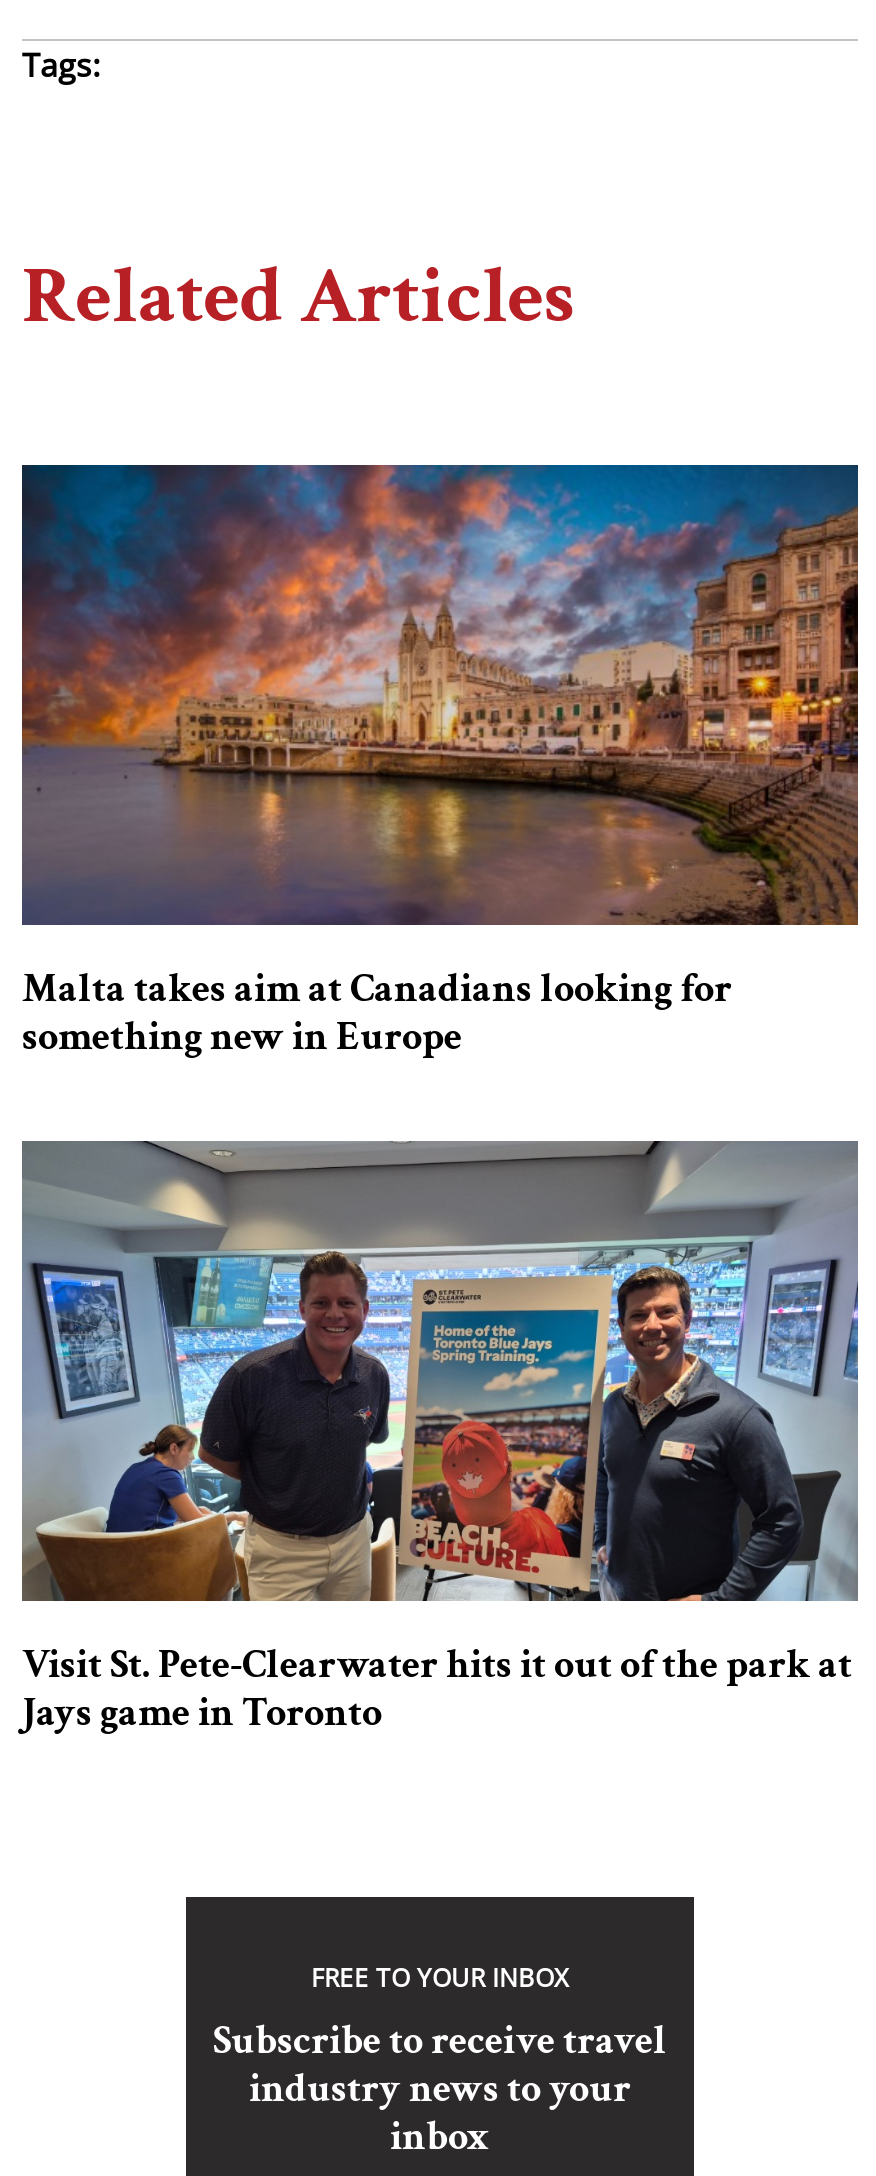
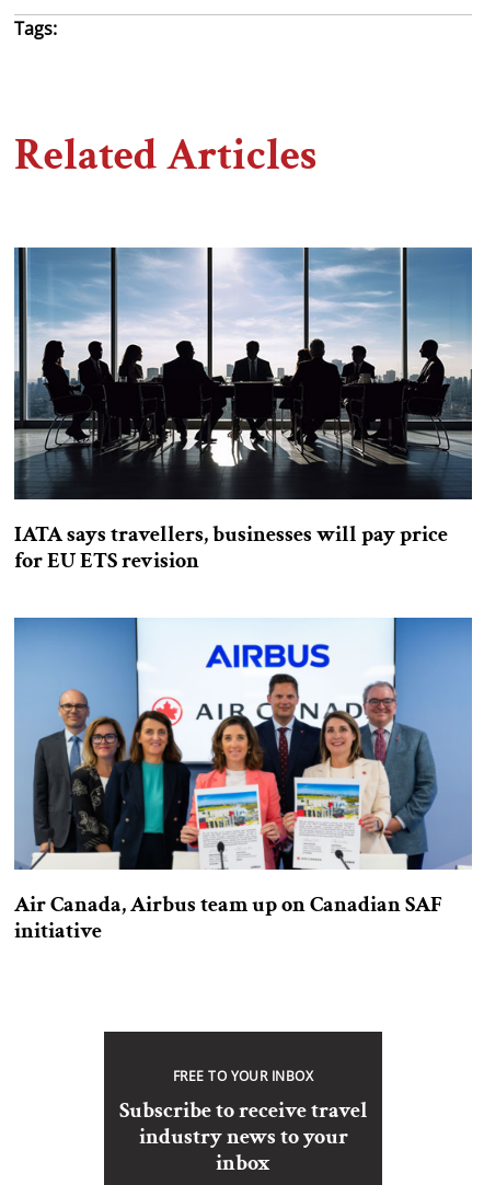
- [image]
- Malta takes aim at Canadians looking for
- something new in Europe
+ [image]
+ IATA says travellers, businesses will pay price
+ for EU ETS revision

- [image]
- Visit St. Pete-Clearwater hits it out of the park at
- Jays game in Toronto
+ [image]
+ Air Canada, Airbus team up on Canadian SAF
+ initiative
